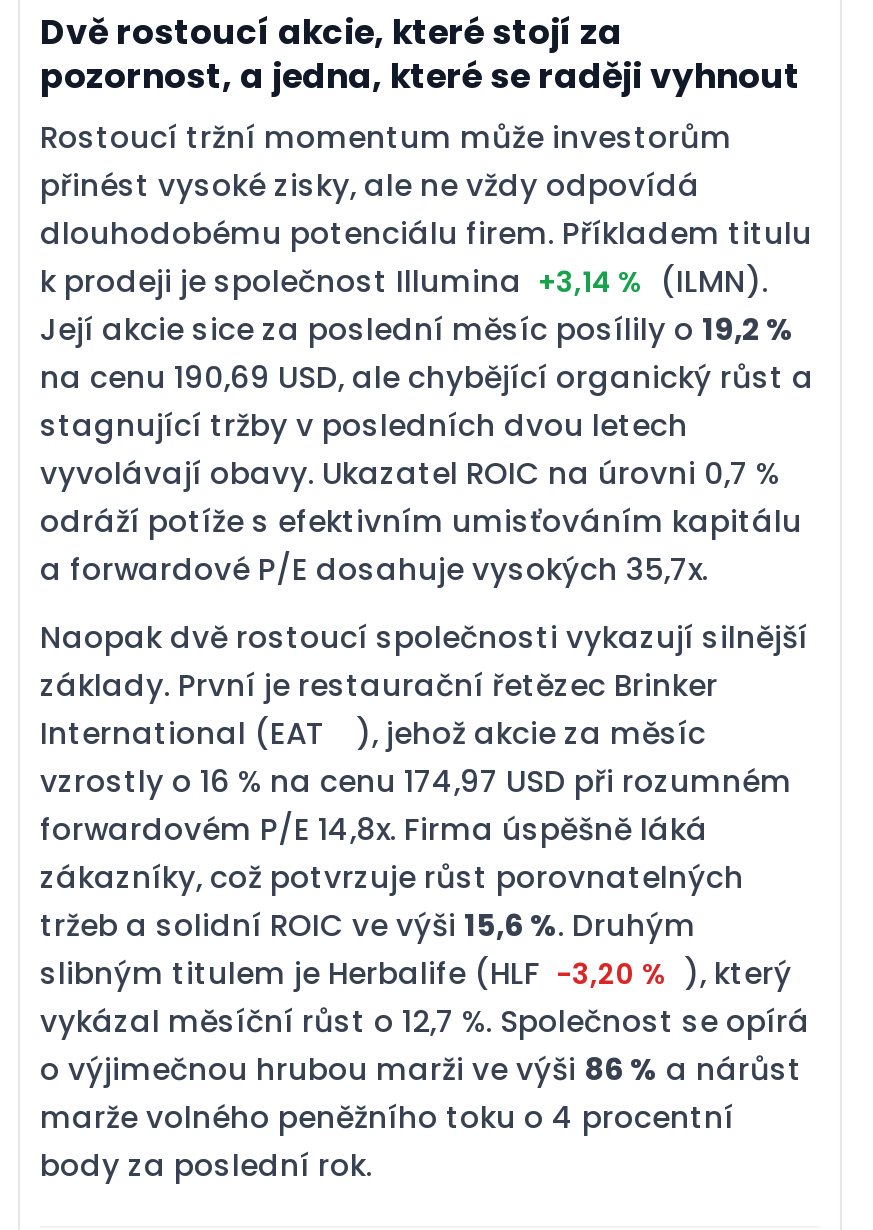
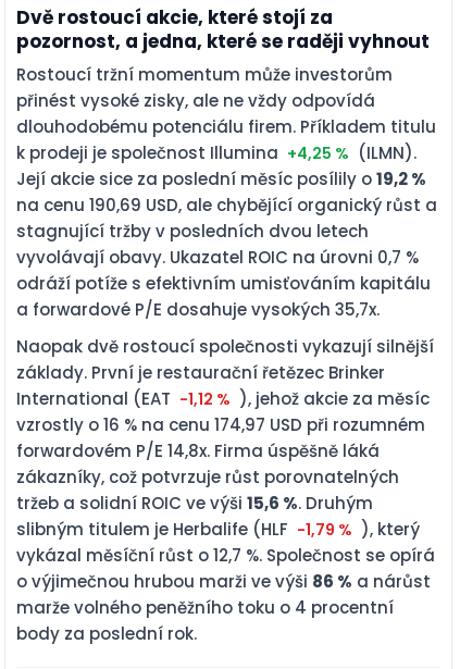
- k prodeji je společnost Illumina +3,14 % (ILMN).
+ k prodeji je společnost Illumina +4,25 % (ILMN).

- International (EAT ), jehož akcie za měsíc
+ International (EAT -1,12 % ), jehož akcie za měsíc

- slibným titulem je Herbalife (HLF -3,20 % ), který
+ slibným titulem je Herbalife (HLF -1,79 % ), který
